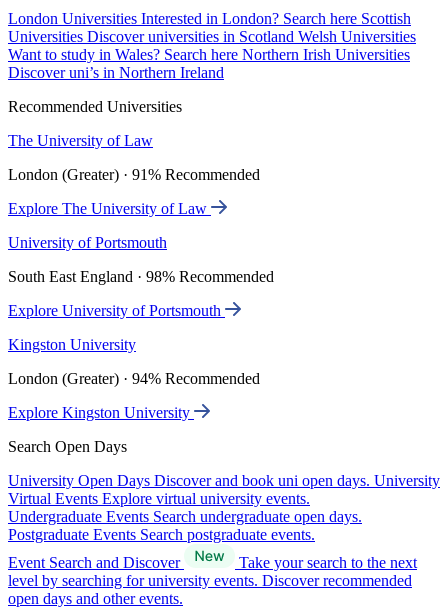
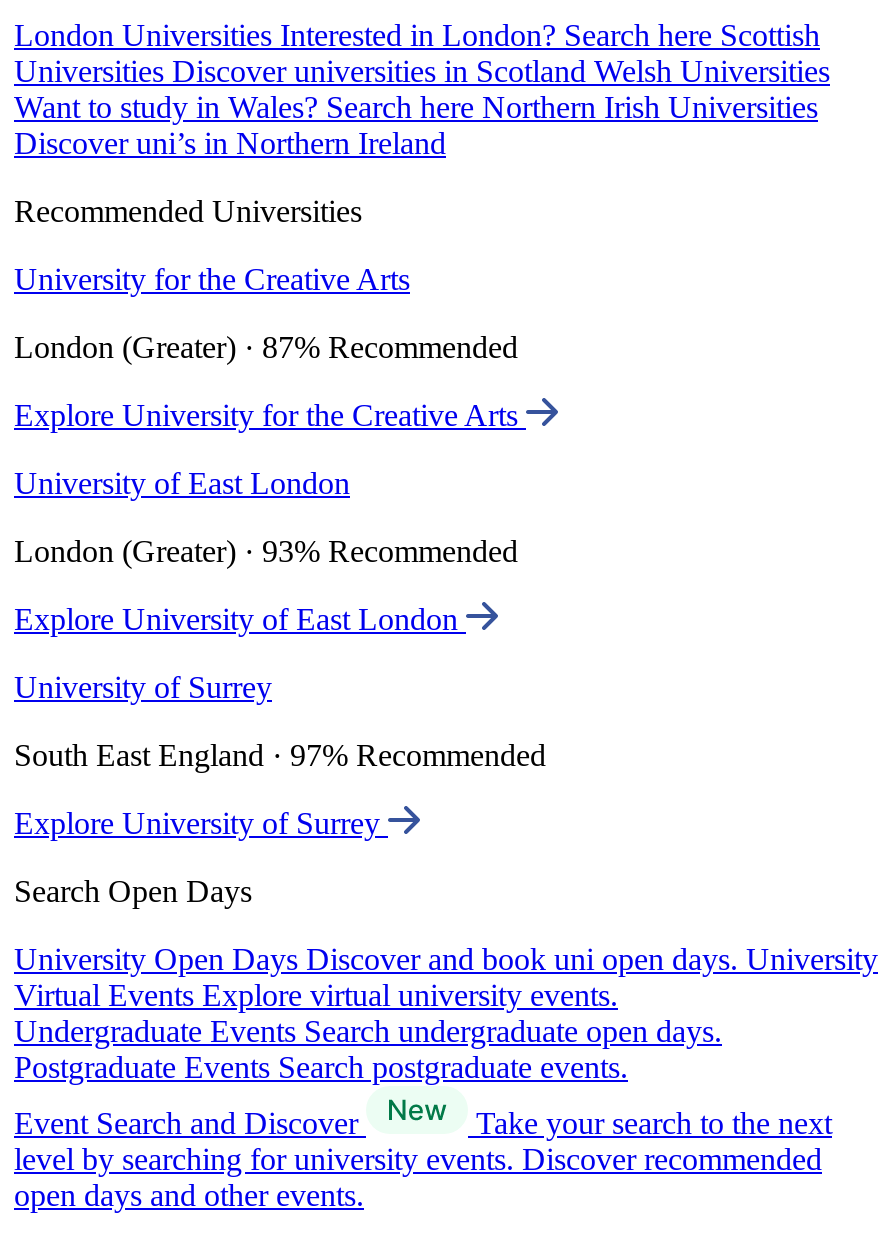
- The University of Law
+ University for the Creative Arts

- London (Greater) · 91% Recommended
+ London (Greater) · 87% Recommended

- Explore The University of Law
+ Explore University for the Creative Arts

- University of Portsmouth
+ University of East London

- South East England · 98% Recommended
+ London (Greater) · 93% Recommended

- Explore University of Portsmouth
+ Explore University of East London

- Kingston University
+ University of Surrey

- London (Greater) · 94% Recommended
+ South East England · 97% Recommended

- Explore Kingston University
+ Explore University of Surrey
